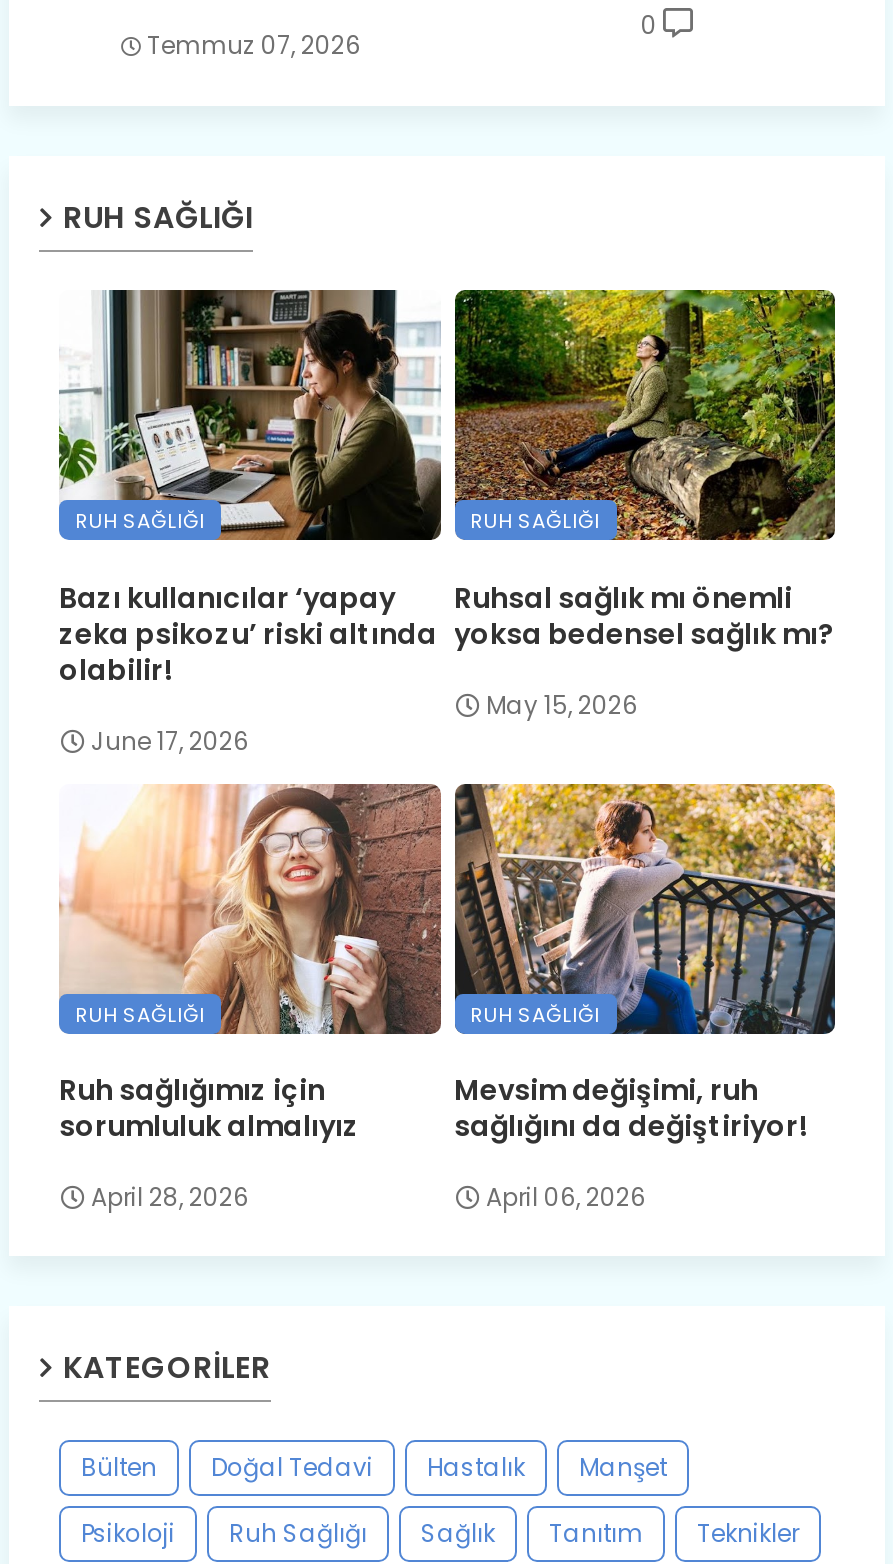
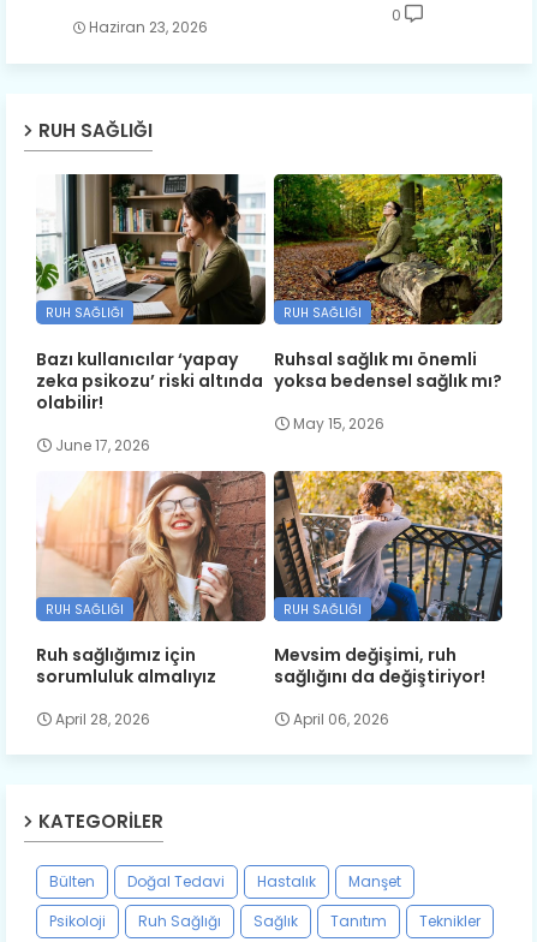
- Temmuz 07, 2026
+ Haziran 23, 2026
